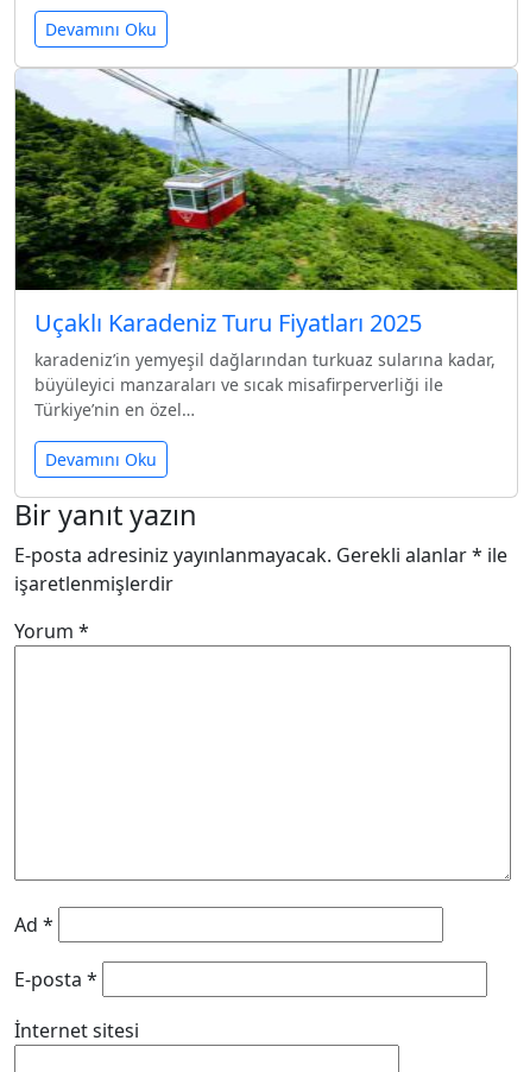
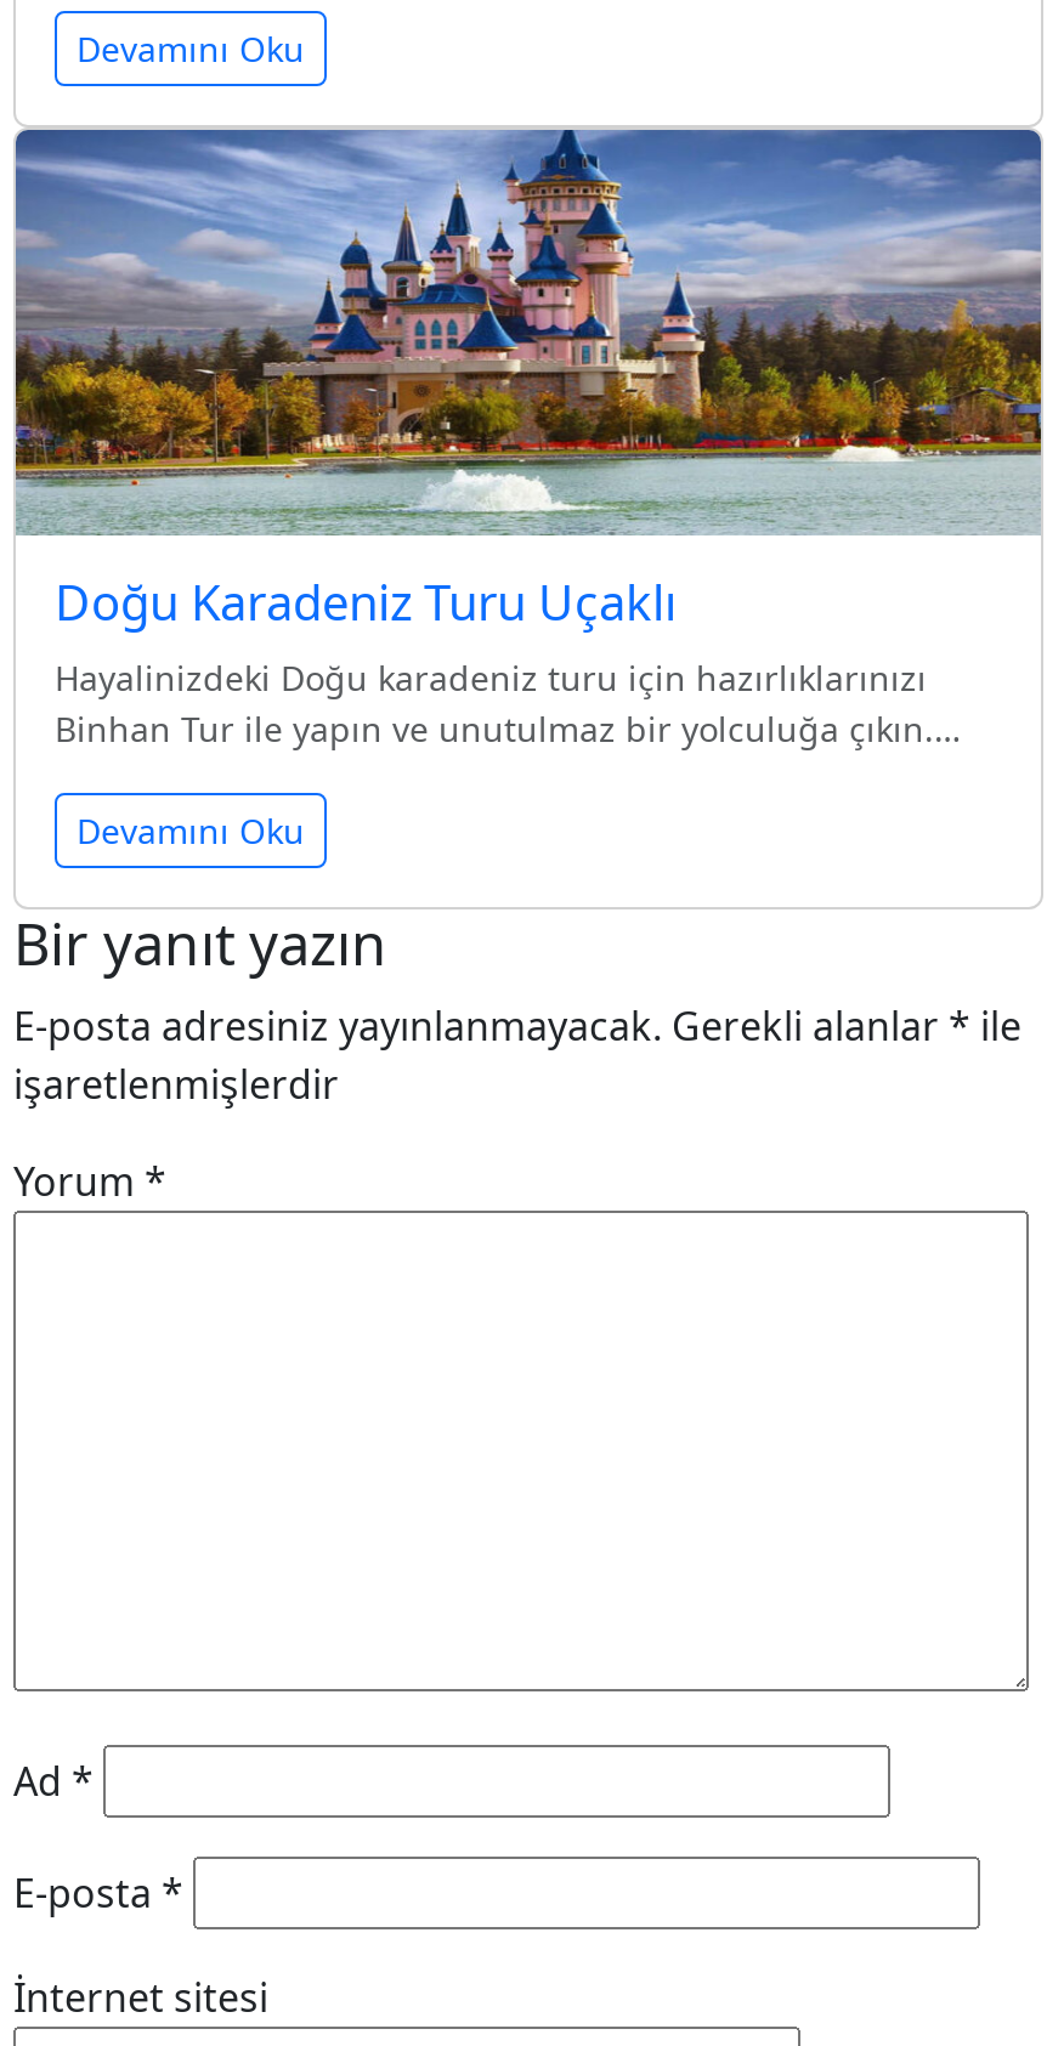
- [image]
- Uçaklı Karadeniz Turu Fiyatları 2025
- karadeniz’in yemyeşil dağlarından turkuaz sularına kadar,
- büyüleyici manzaraları ve sıcak misafirperverliği ile
- Türkiye’nin en özel…
+ [image]
+ Doğu Karadeniz Turu Uçaklı
+ Hayalinizdeki Doğu karadeniz turu için hazırlıklarınızı
+ Binhan Tur ile yapın ve unutulmaz bir yolculuğa çıkın.…
